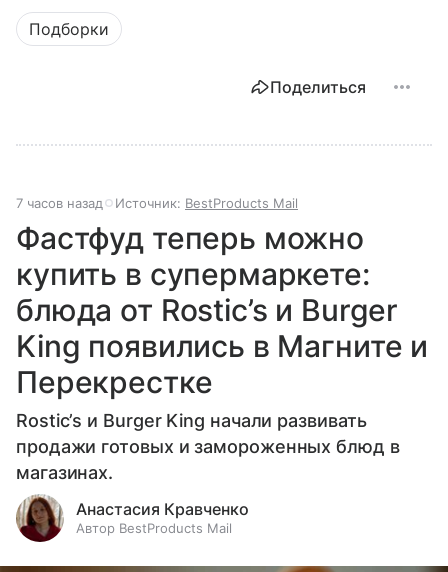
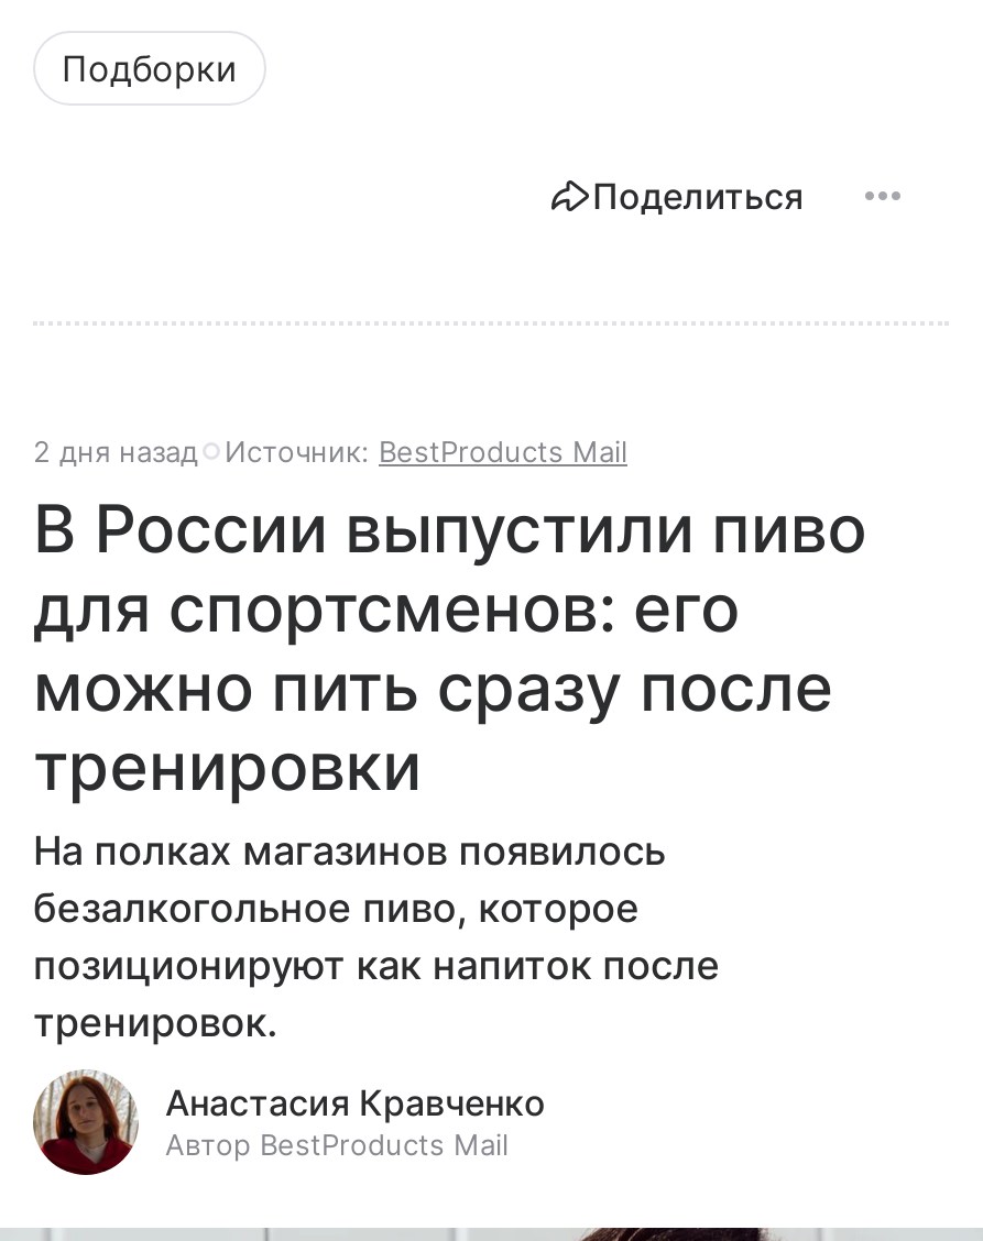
- 7 часов назад Источник: BestProducts Mail
+ 2 дня назад Источник: BestProducts Mail

- Фастфуд теперь можно
- купить в супермаркете:
- блюда от Rostic’s и Burger
- King появились в Магните и
- Перекрестке
- Rostic’s и Burger King начали развивать
- продажи готовых и замороженных блюд в
- магазинах.
+ В России выпустили пиво
+ для спортсменов: его
+ можно пить сразу после
+ тренировки
+ На полках магазинов появилось
+ безалкогольное пиво, которое
+ позиционируют как напиток после
+ тренировок.
